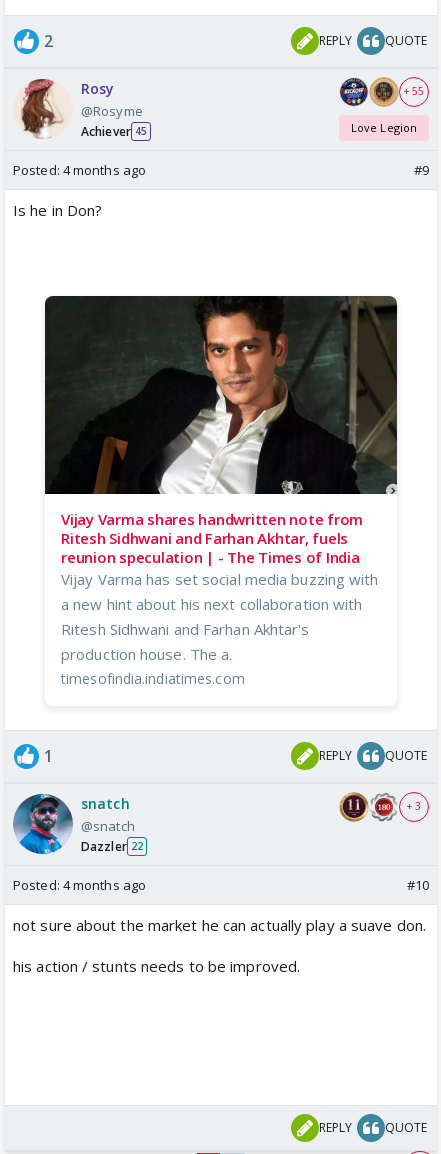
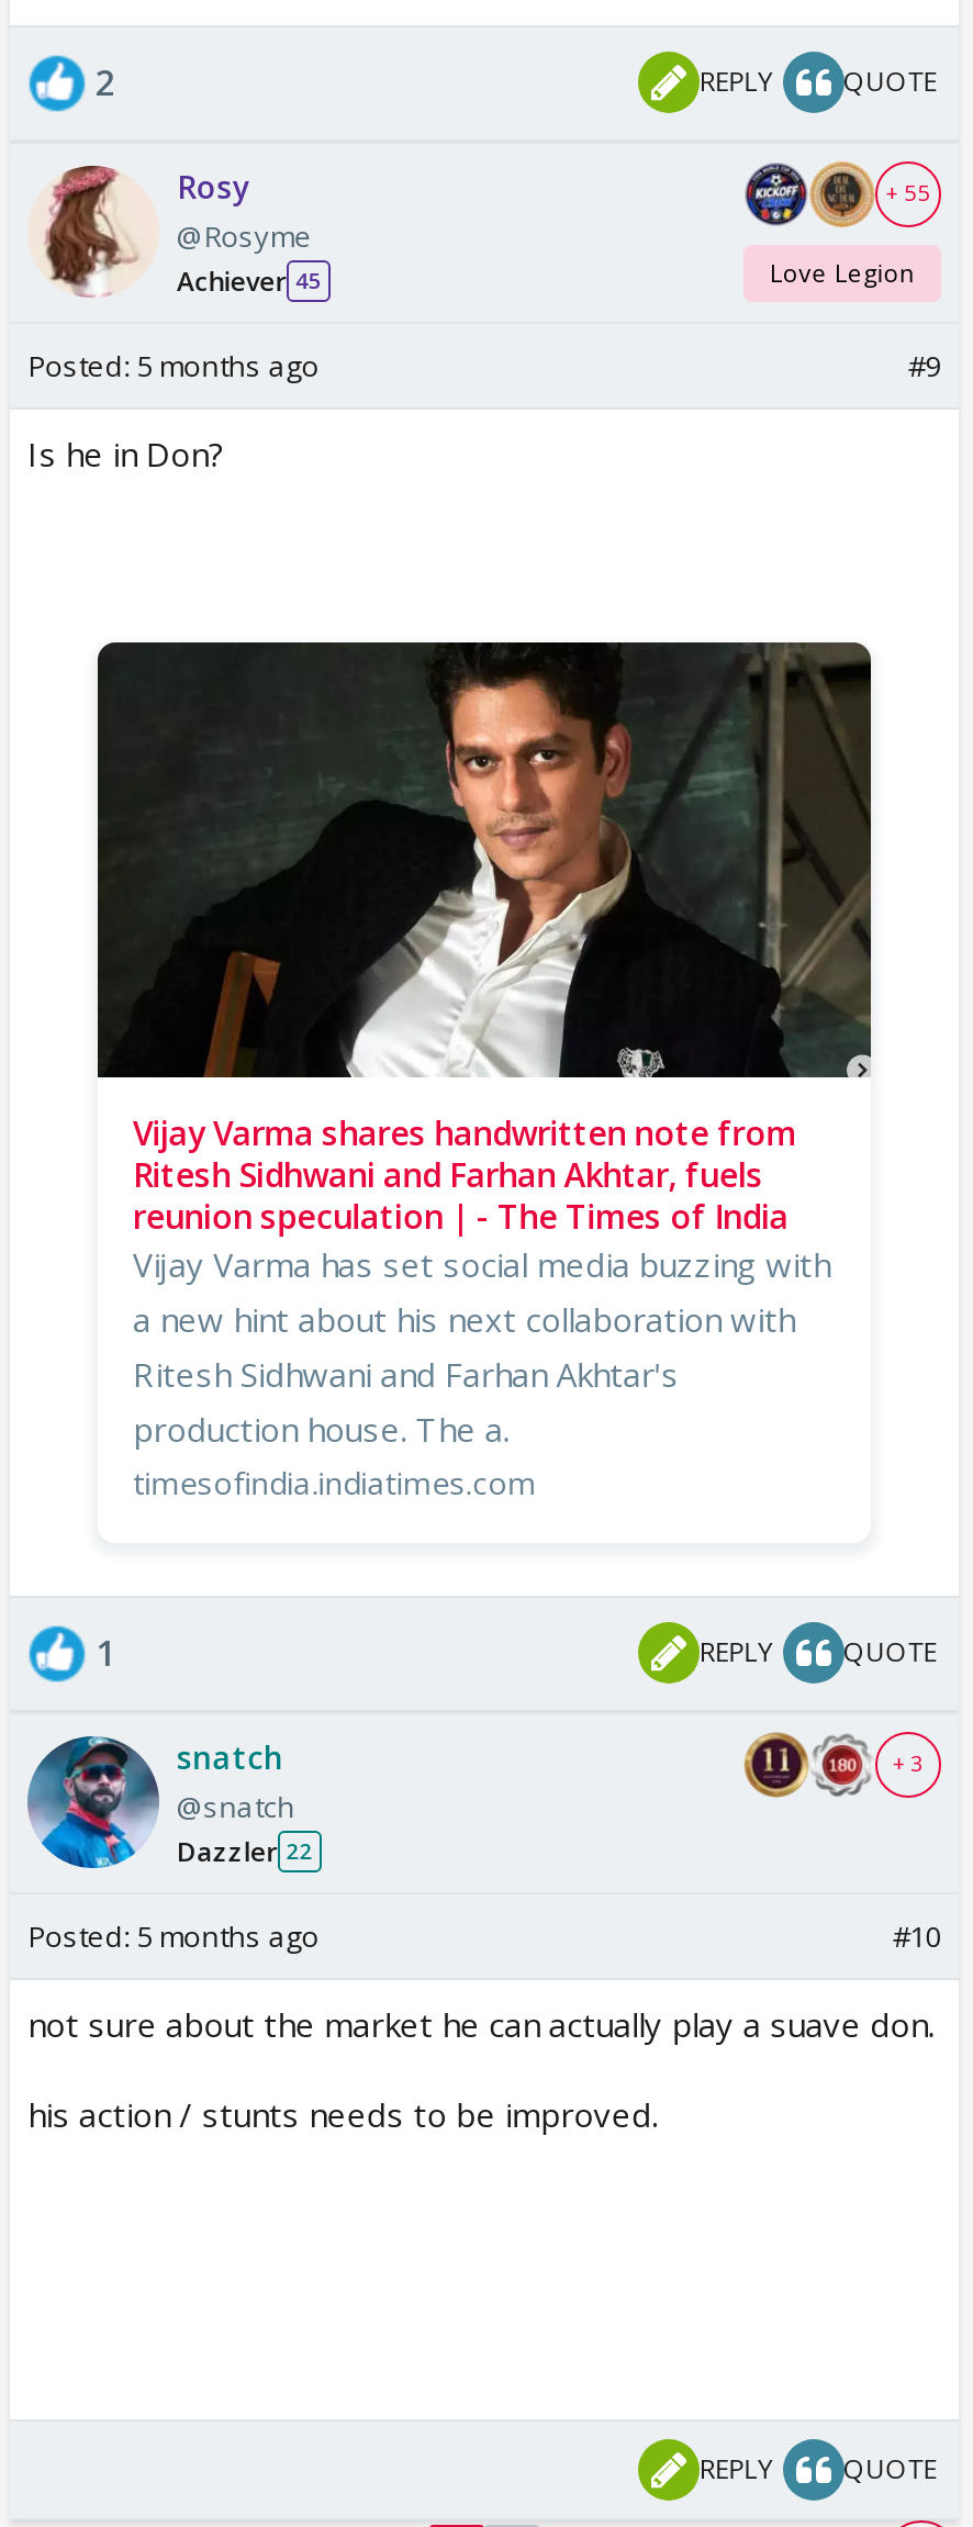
- Posted: 4 months ago
+ Posted: 5 months ago

- Posted: 4 months ago
+ Posted: 5 months ago
